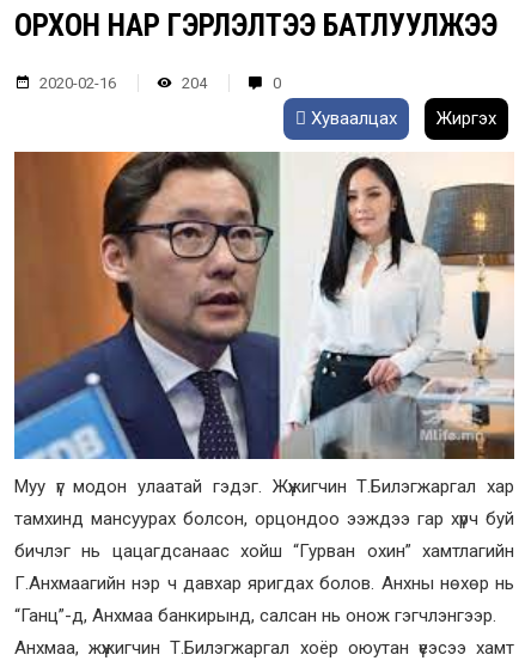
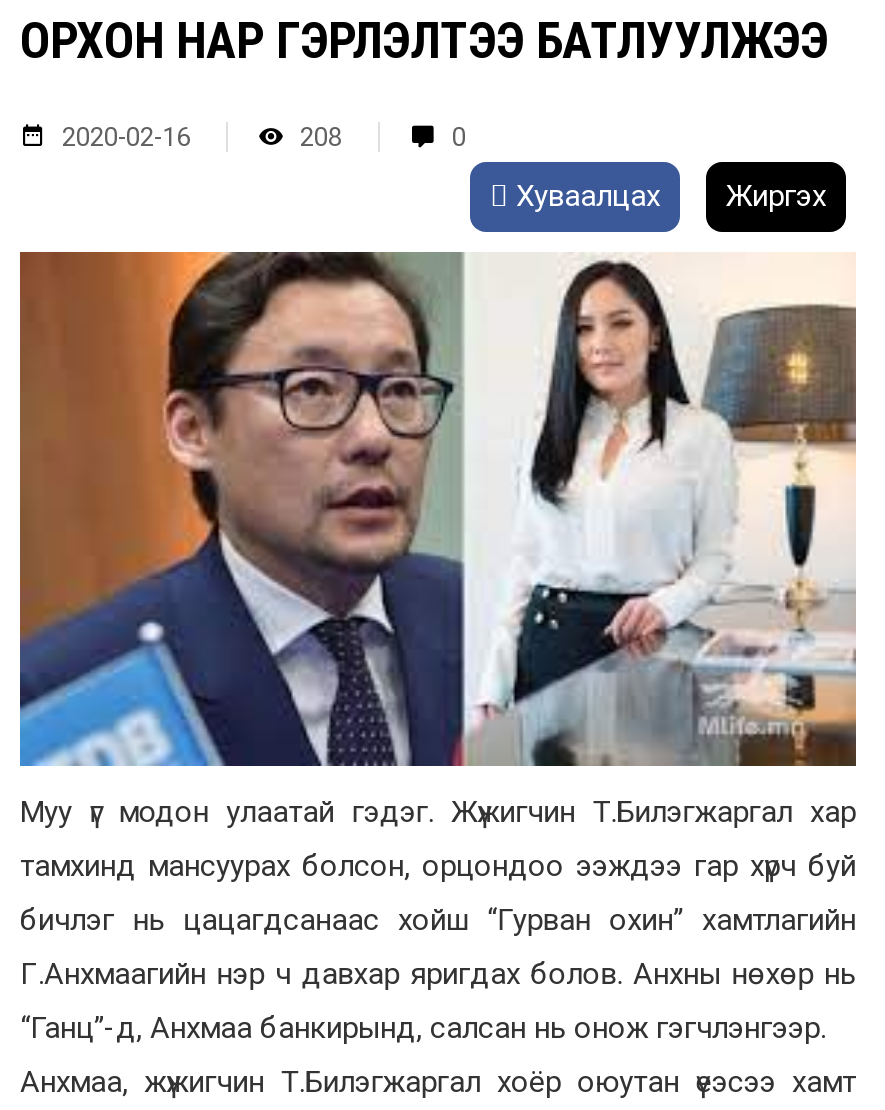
- 204
+ 208
